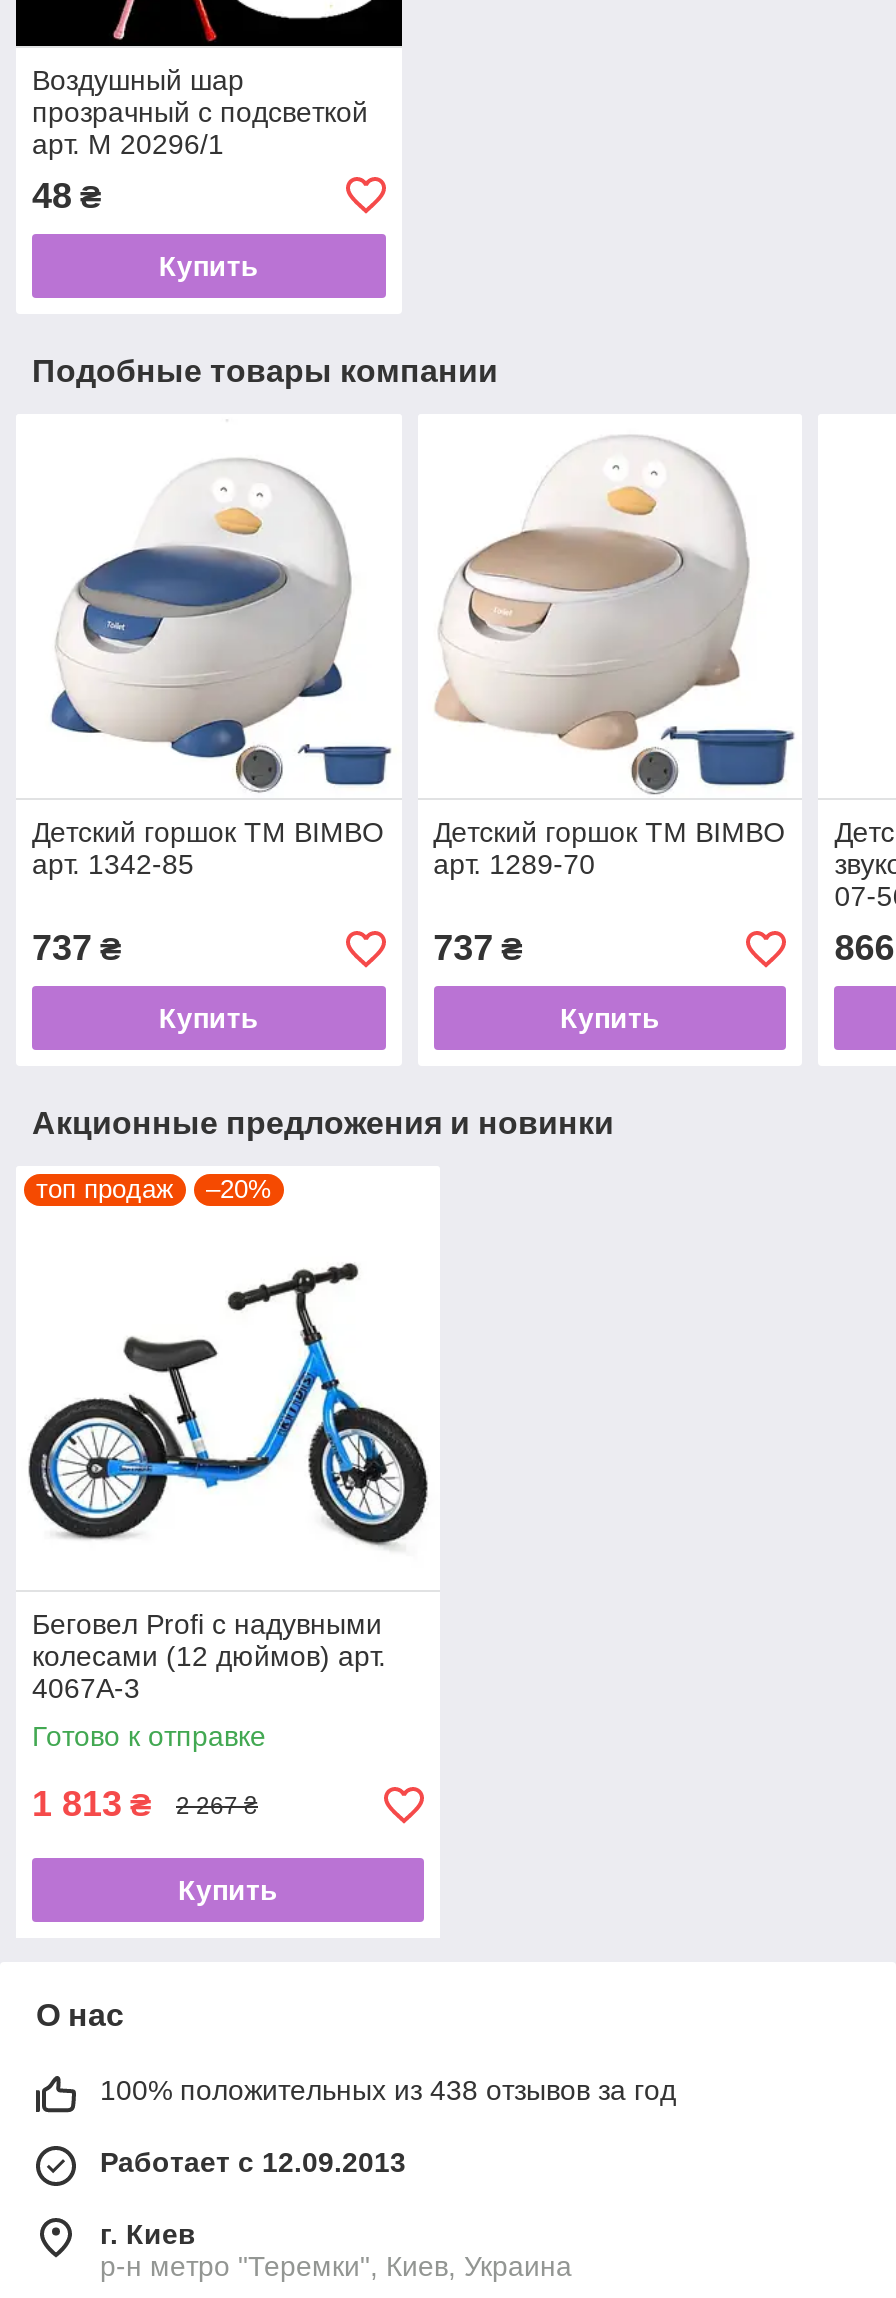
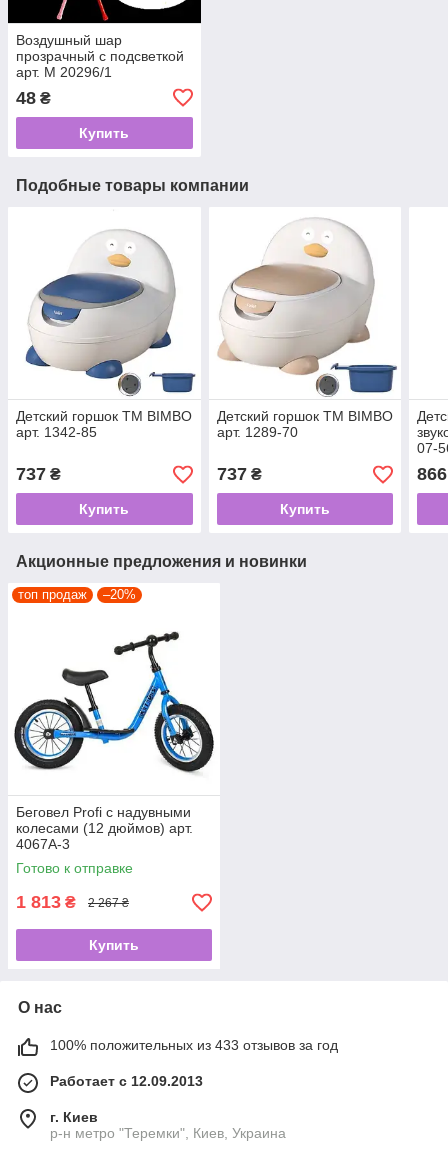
- 100% положительных из 438 отзывов за год
+ 100% положительных из 433 отзывов за год
